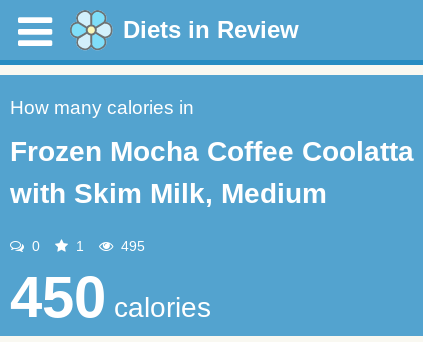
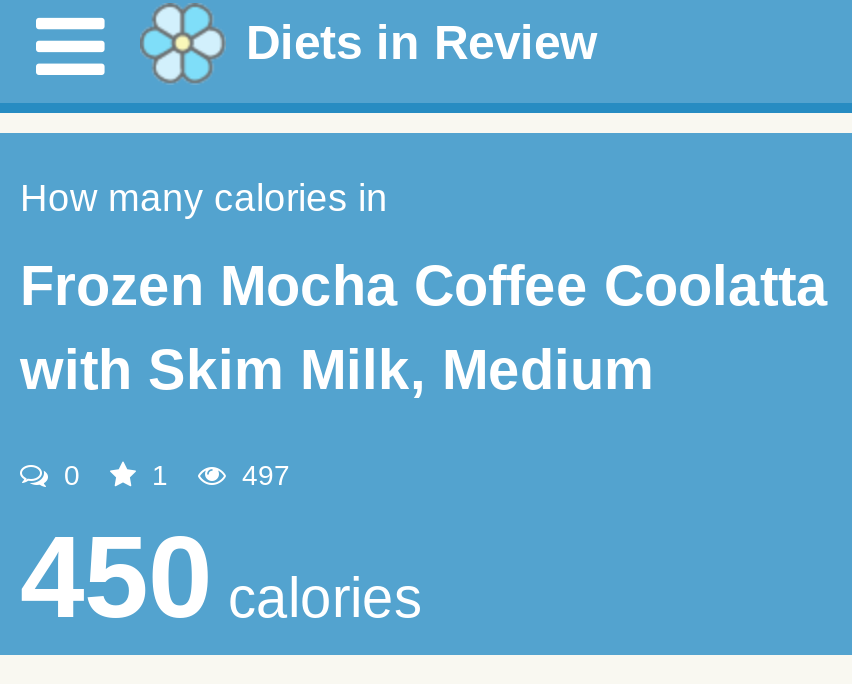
- 495
+ 497
